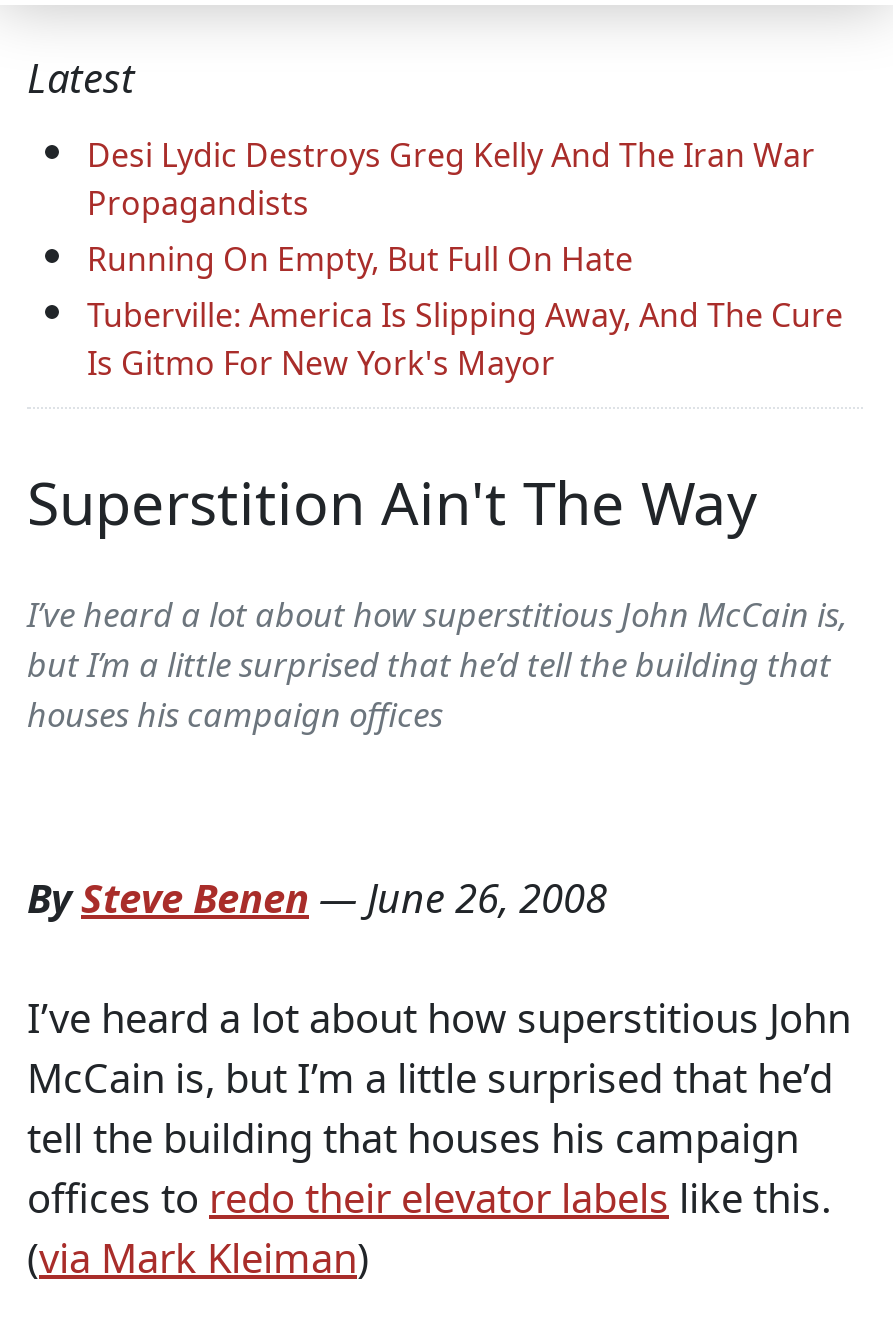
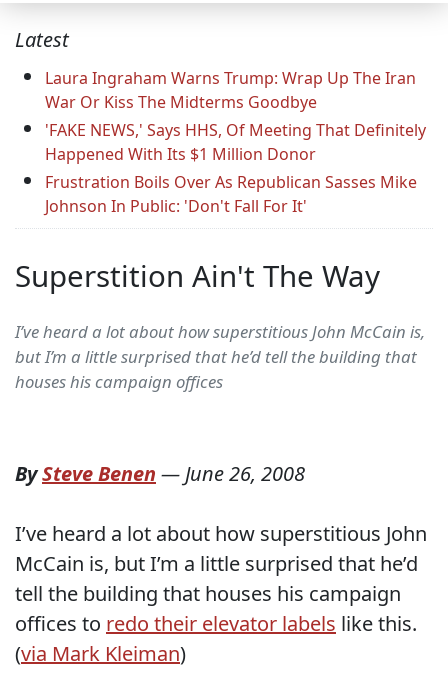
- Desi Lydic Destroys Greg Kelly And The Iran War
- Propagandists
- Running On Empty, But Full On Hate
- Tuberville: America Is Slipping Away, And The Cure
- Is Gitmo For New York's Mayor
+ Laura Ingraham Warns Trump: Wrap Up The Iran
+ War Or Kiss The Midterms Goodbye
+ 'FAKE NEWS,' Says HHS, Of Meeting That Definitely
+ Happened With Its $1 Million Donor
+ Frustration Boils Over As Republican Sasses Mike
+ Johnson In Public: 'Don't Fall For It'
